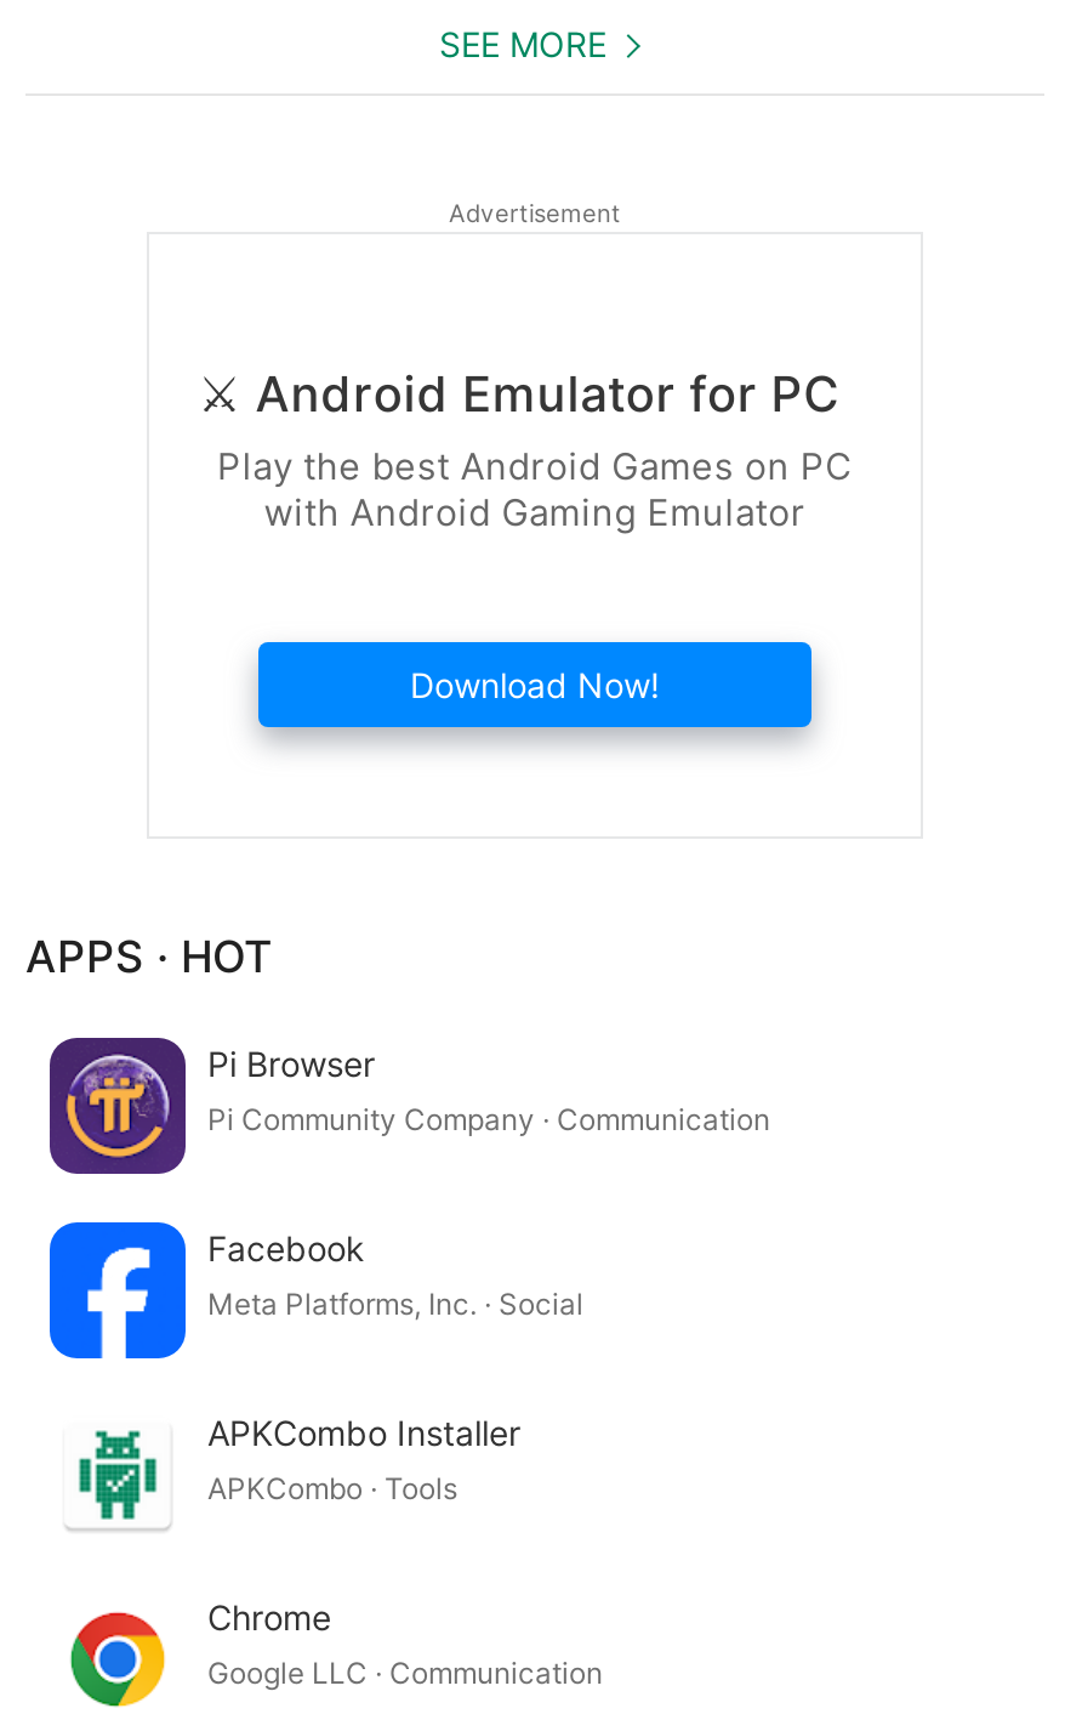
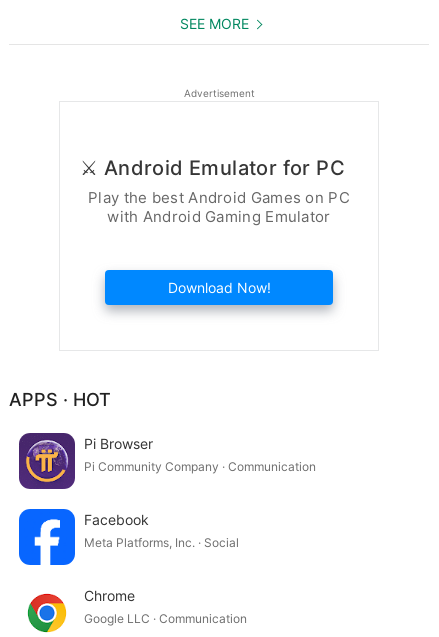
- [image]
- APKCombo Installer
- APKCombo · Tools
